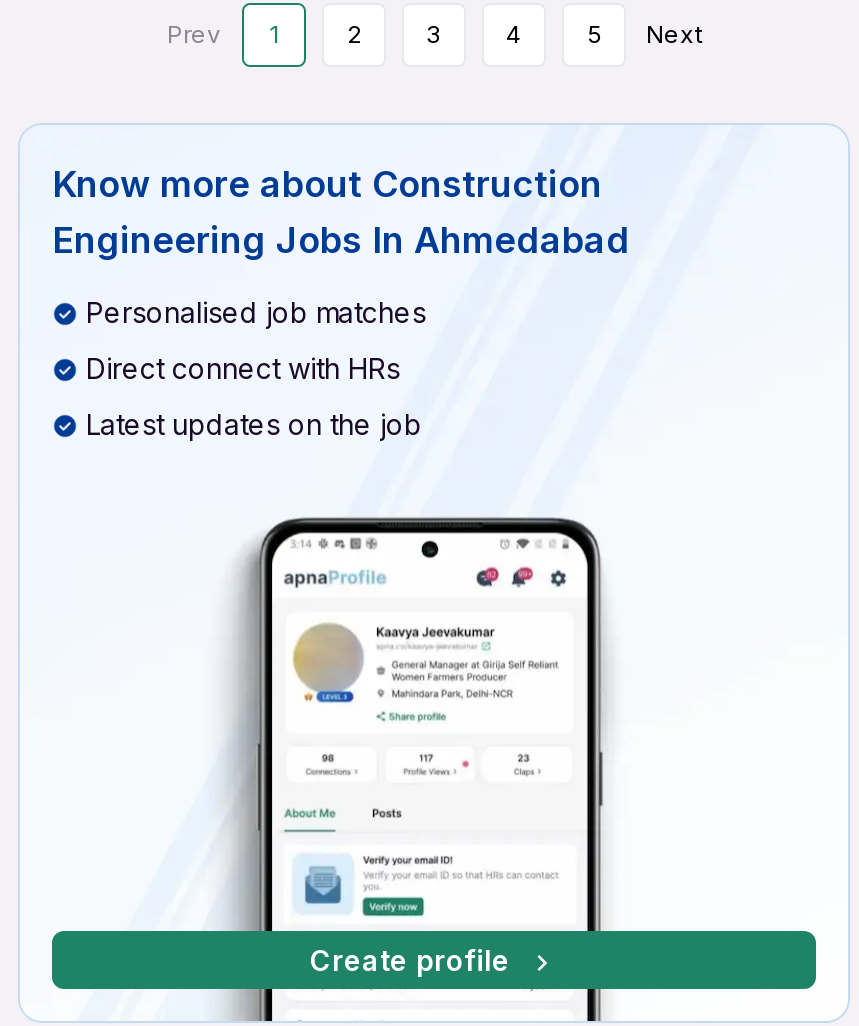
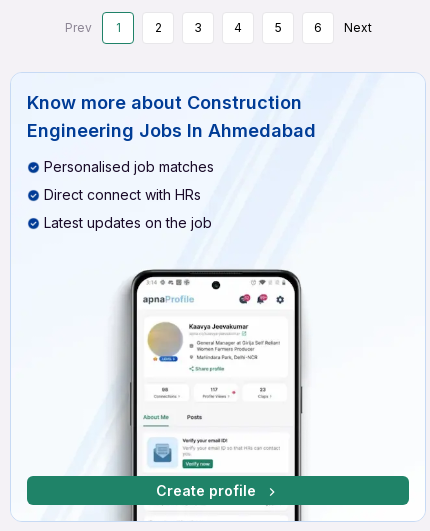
+ 6
